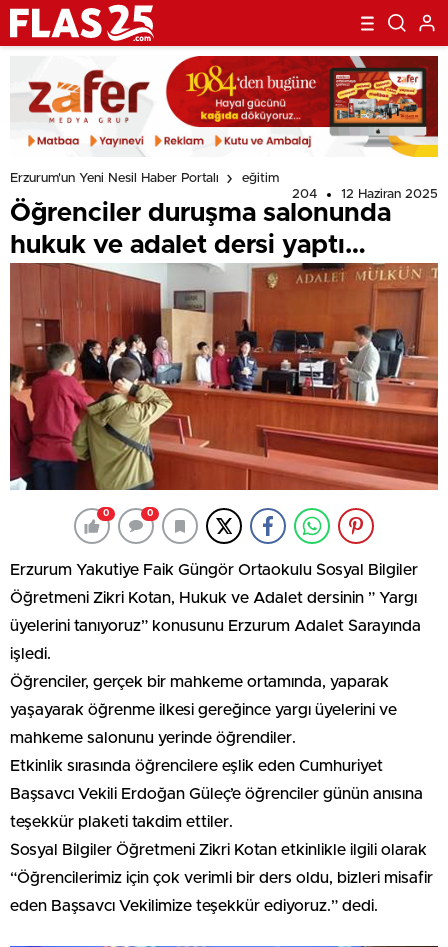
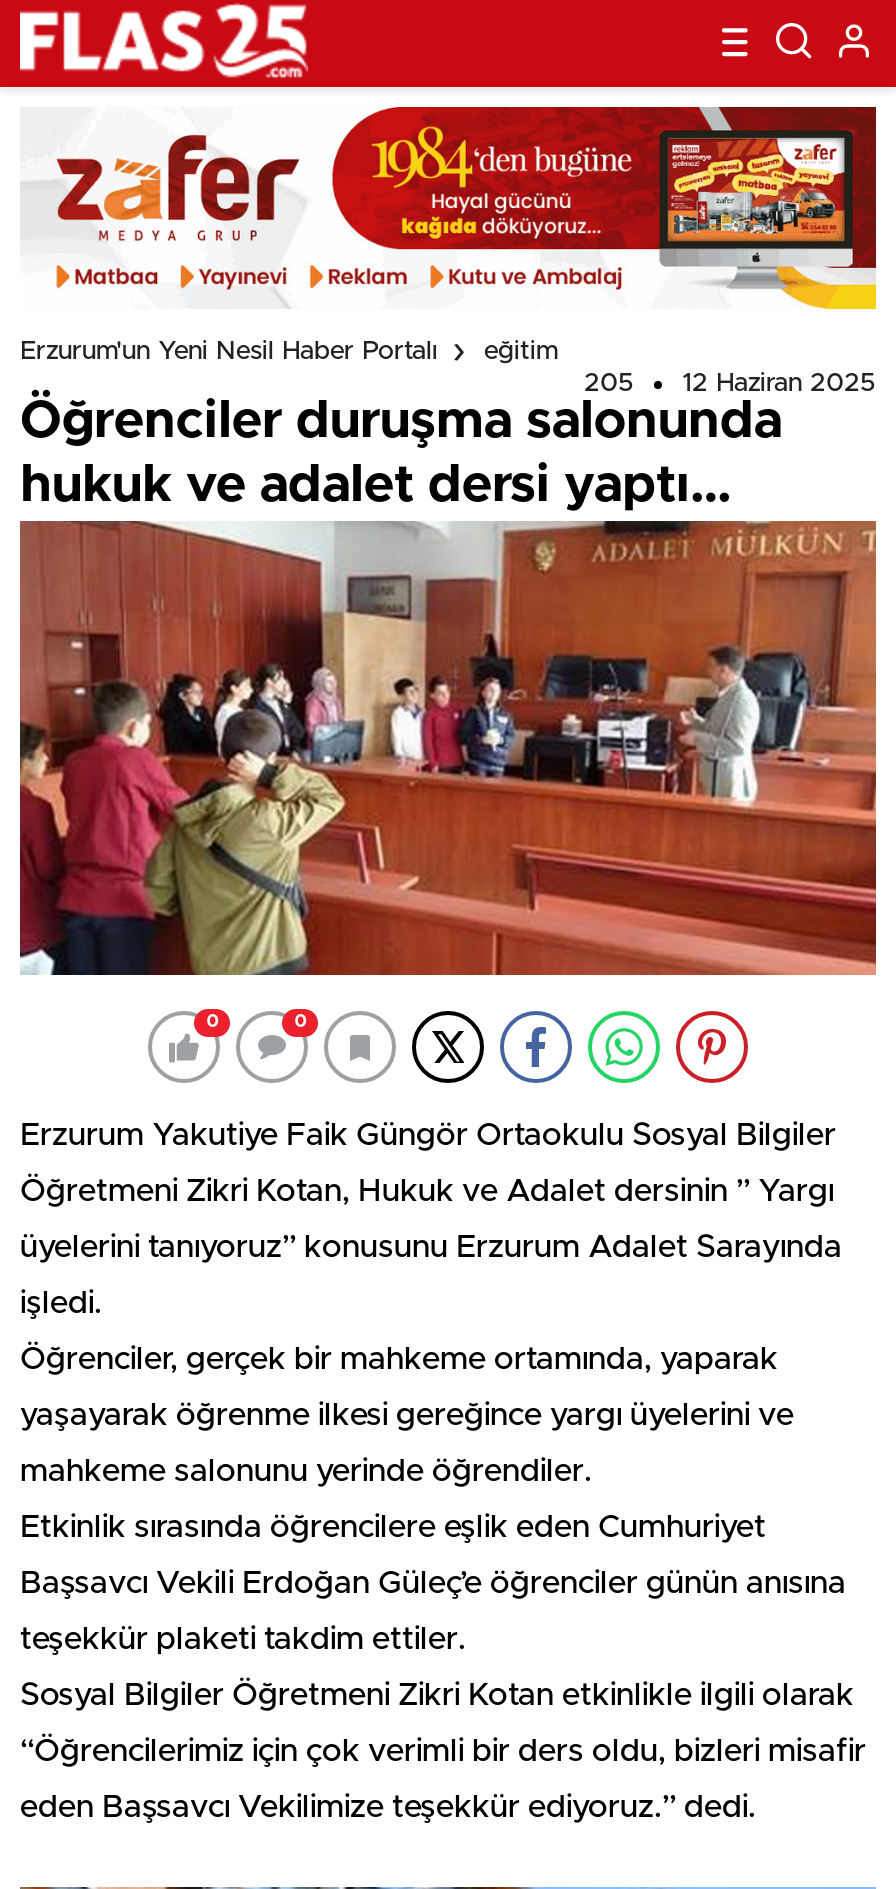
- 204 12 Haziran 2025
+ 205 12 Haziran 2025
